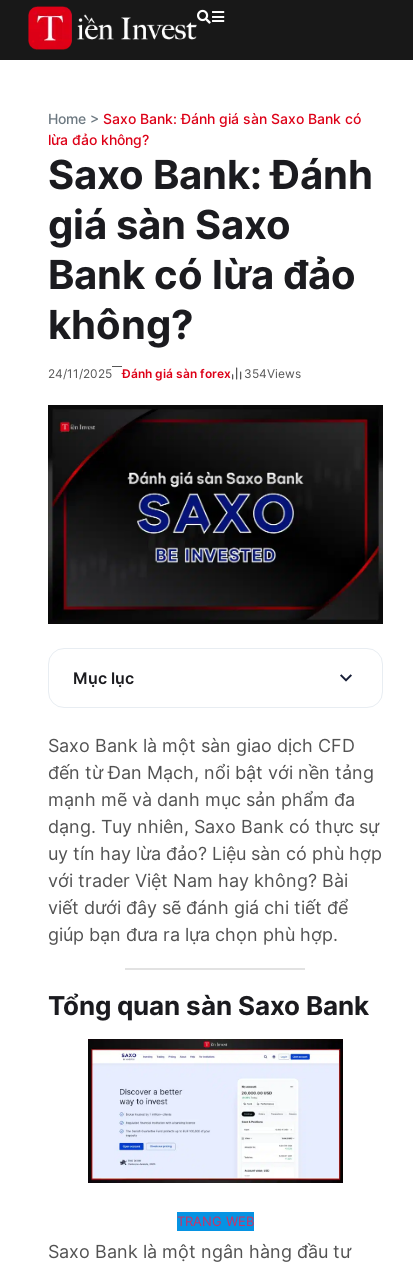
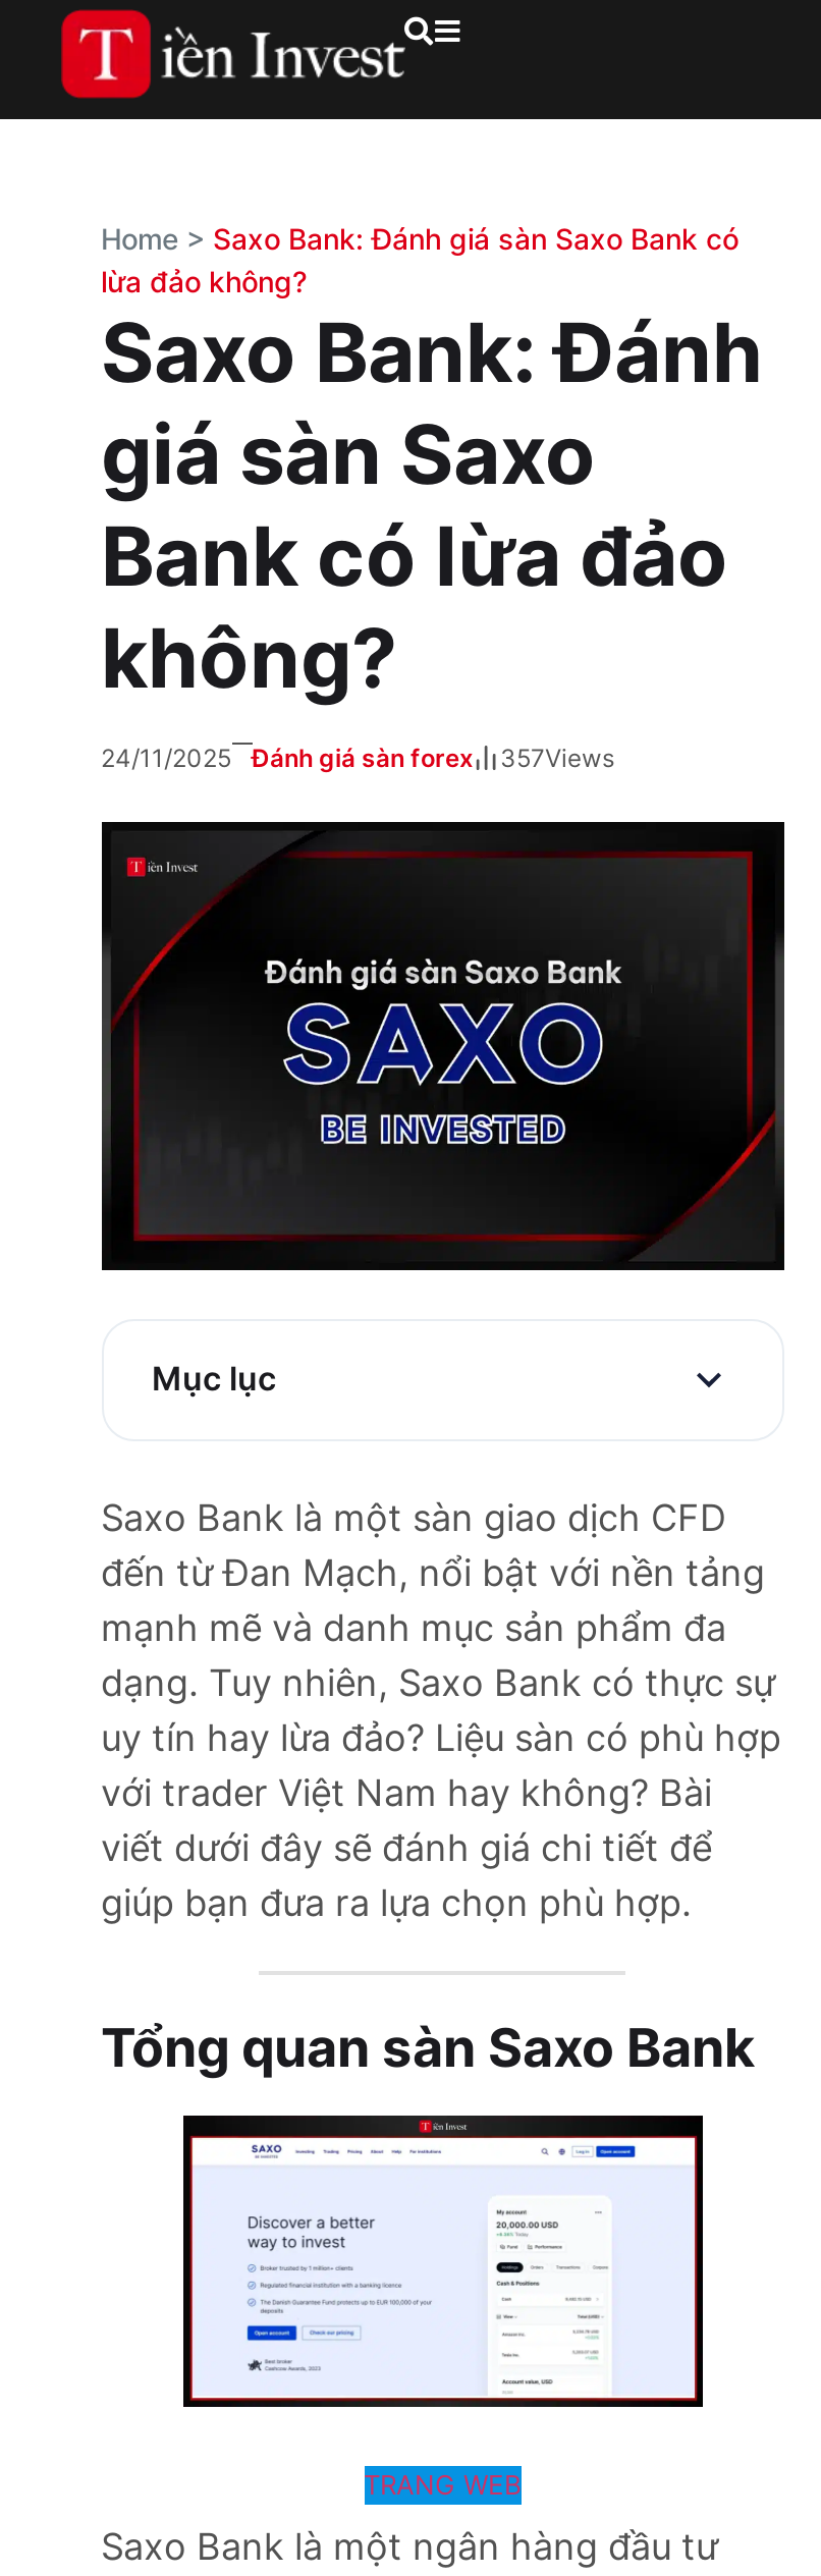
- 24/11/2025 Đánh giá sàn forex 354Views
+ 24/11/2025 Đánh giá sàn forex 357Views
